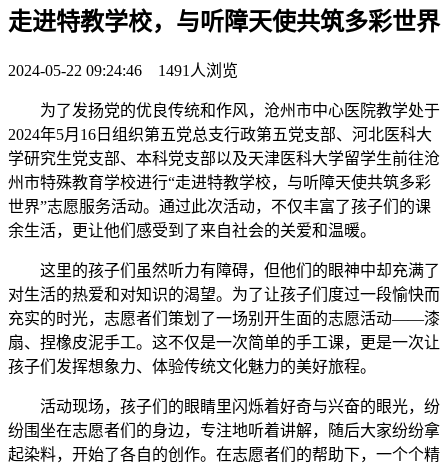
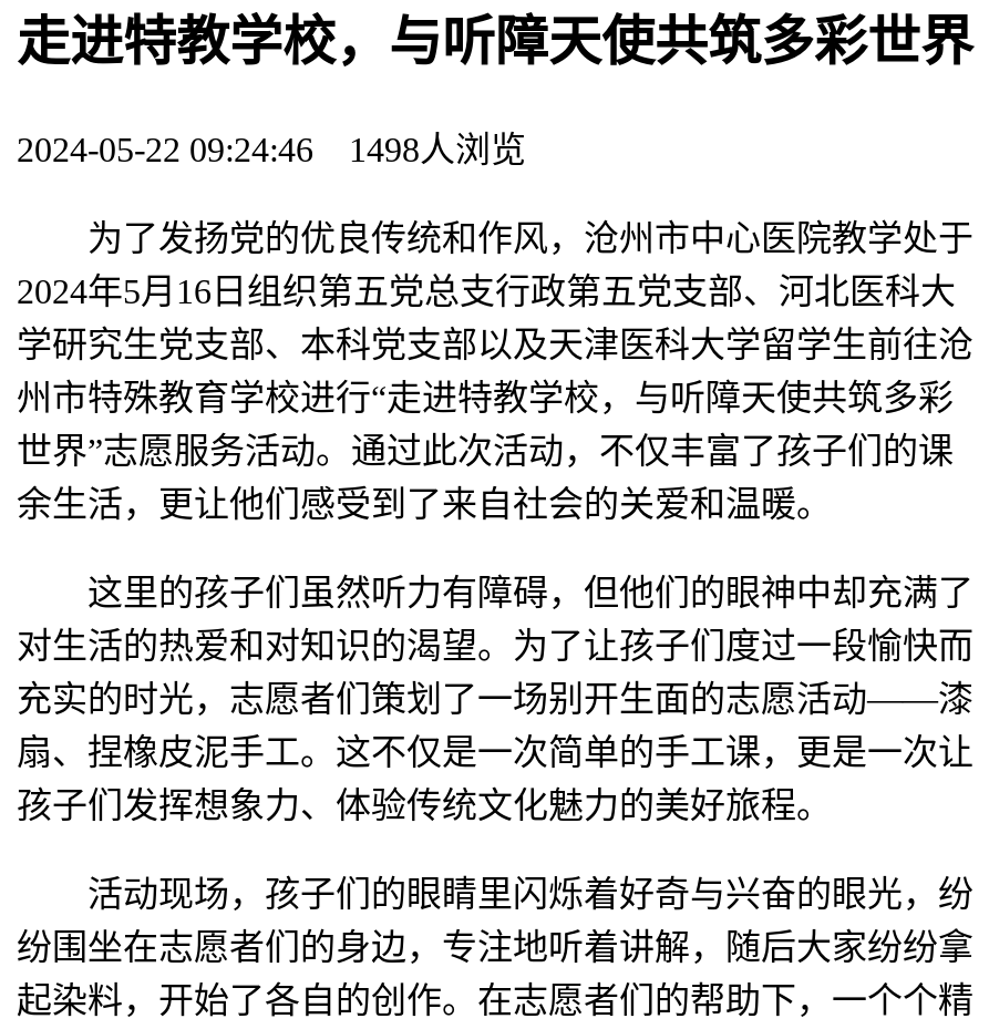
- 2024-05-22 09:24:46 1491人浏览
+ 2024-05-22 09:24:46 1498人浏览
